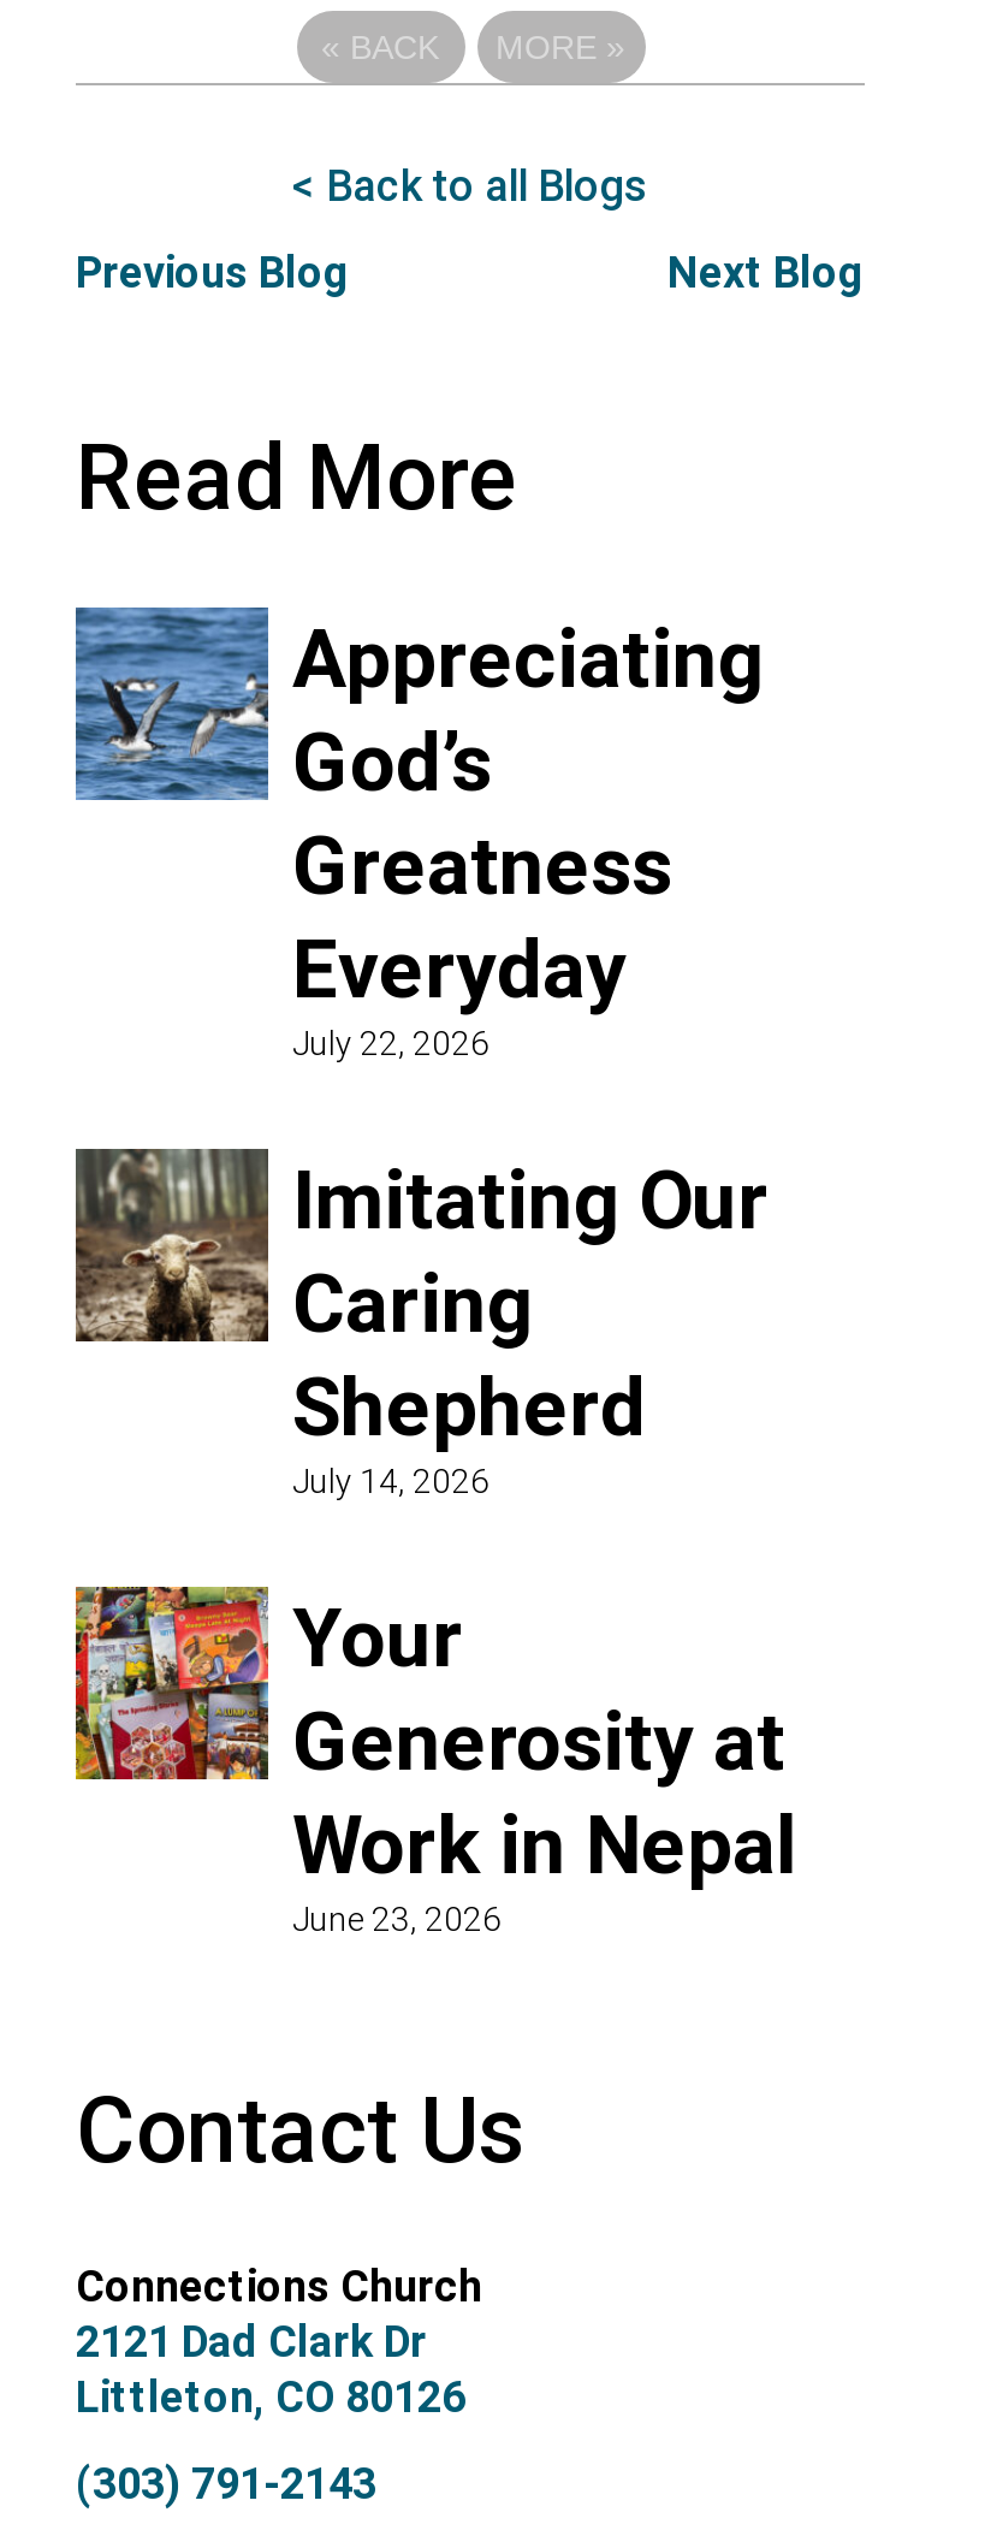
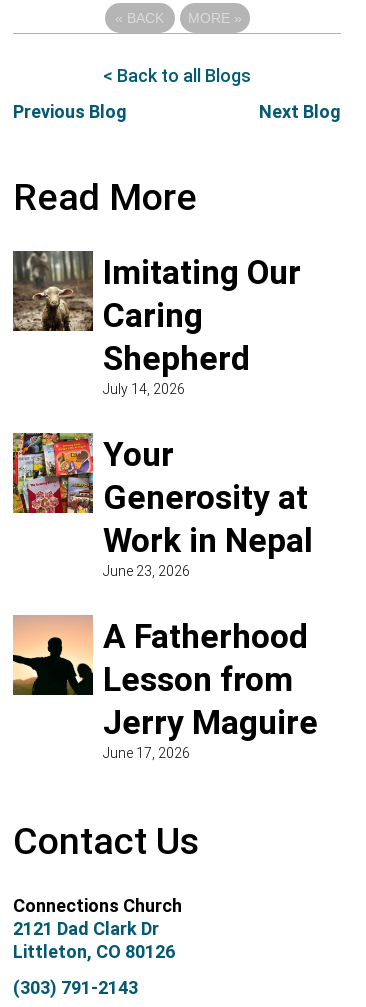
- [image]
- Appreciating
- God’s
- Greatness
- Everyday
- July 22, 2026

moved up: [image] | Imitating Our | Caring | ... | Work in Nepal | June 23, 2026

+ [image]
+ A Fatherhood
+ Lesson from
+ Jerry Maguire
+ June 17, 2026
